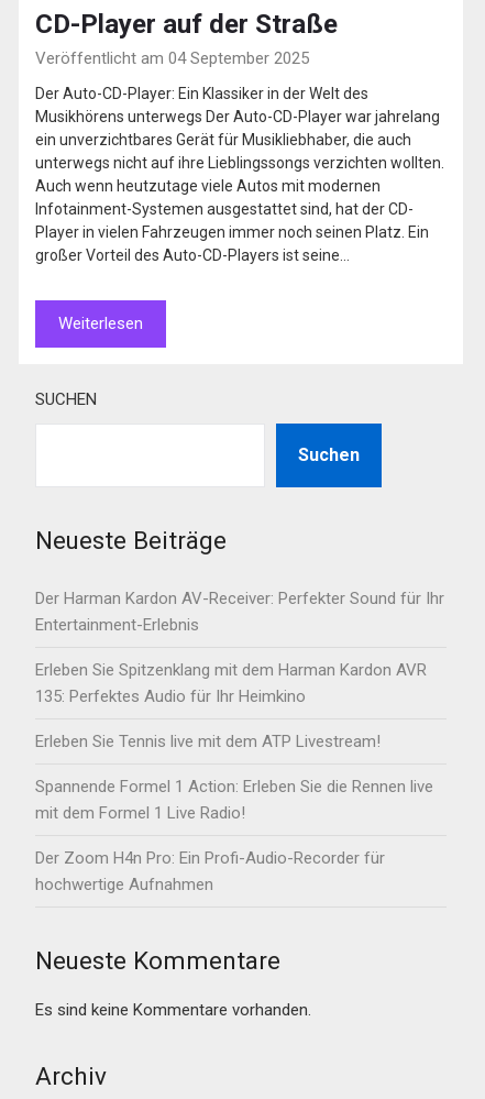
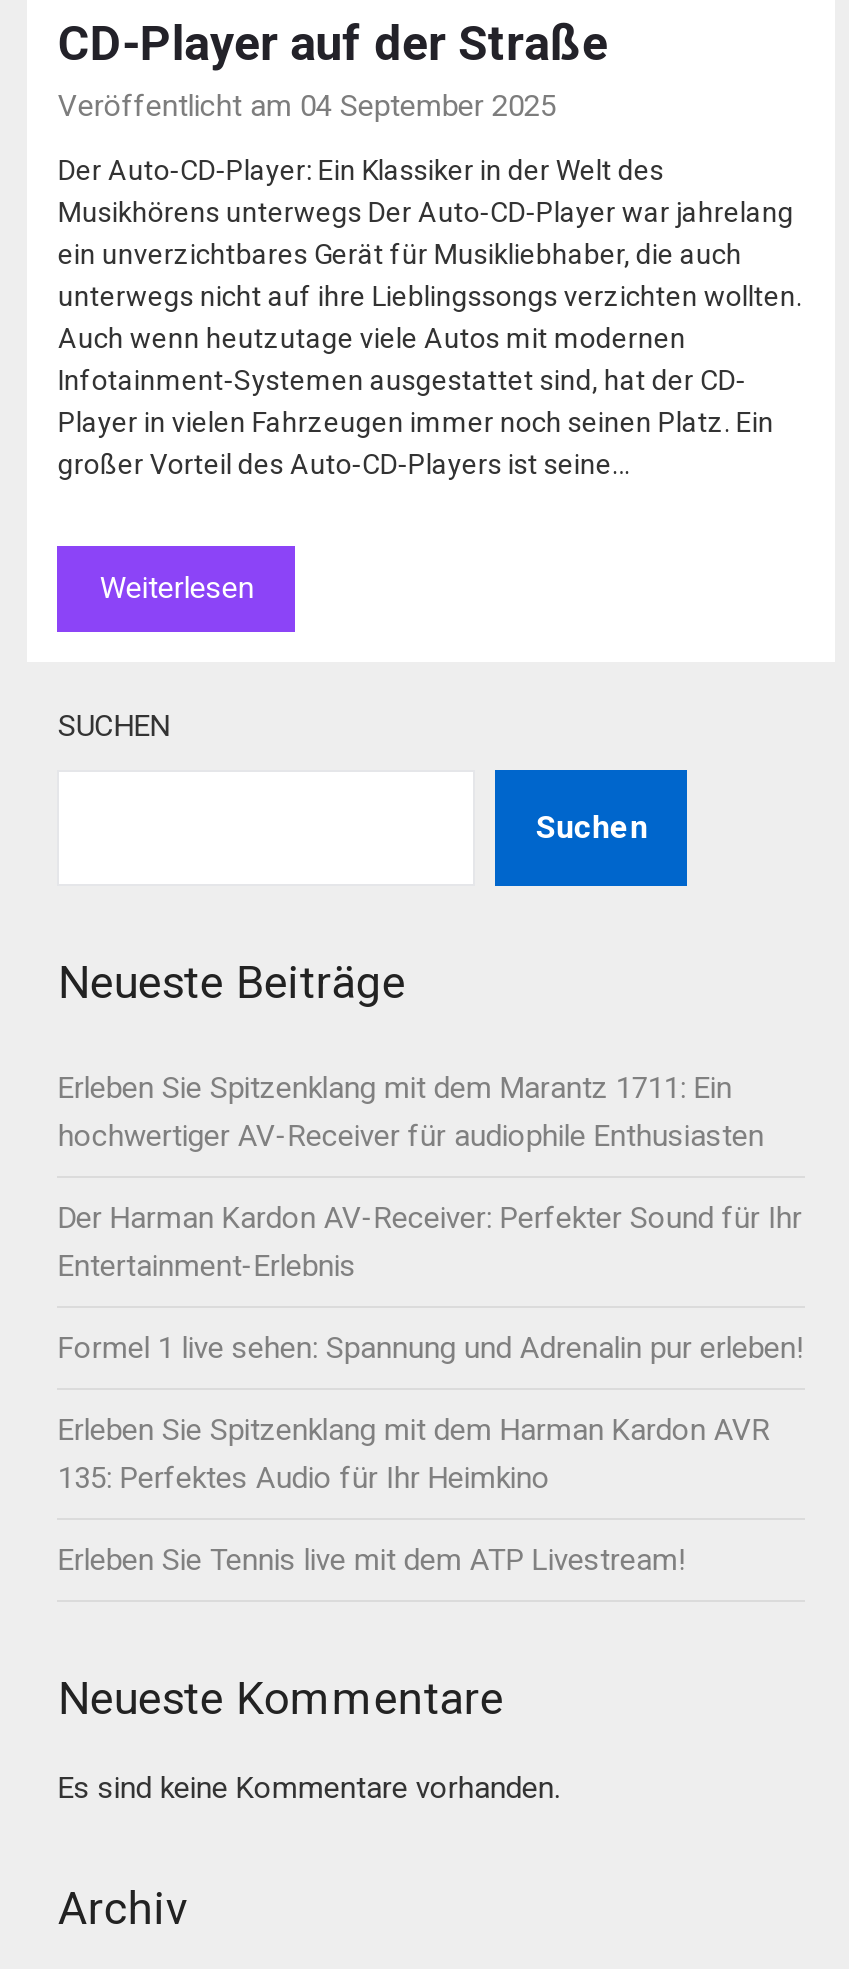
+ Erleben Sie Spitzenklang mit dem Marantz 1711: Ein
+ hochwertiger AV-Receiver für audiophile Enthusiasten

moved down: Der Harman Kardon AV-Receiver: Perfekter Sound für Ihr | Entertainment-Erlebnis

+ Formel 1 live sehen: Spannung und Adrenalin pur erleben!

moved down: Erleben Sie Spitzenklang mit dem Harman Kardon AVR | 135: Perfektes Audio für Ihr Heimkino | Erleben Sie Tennis live mit dem ATP Livestream!

- Spannende Formel 1 Action: Erleben Sie die Rennen live
- mit dem Formel 1 Live Radio!
- Der Zoom H4n Pro: Ein Profi-Audio-Recorder für
- hochwertige Aufnahmen
